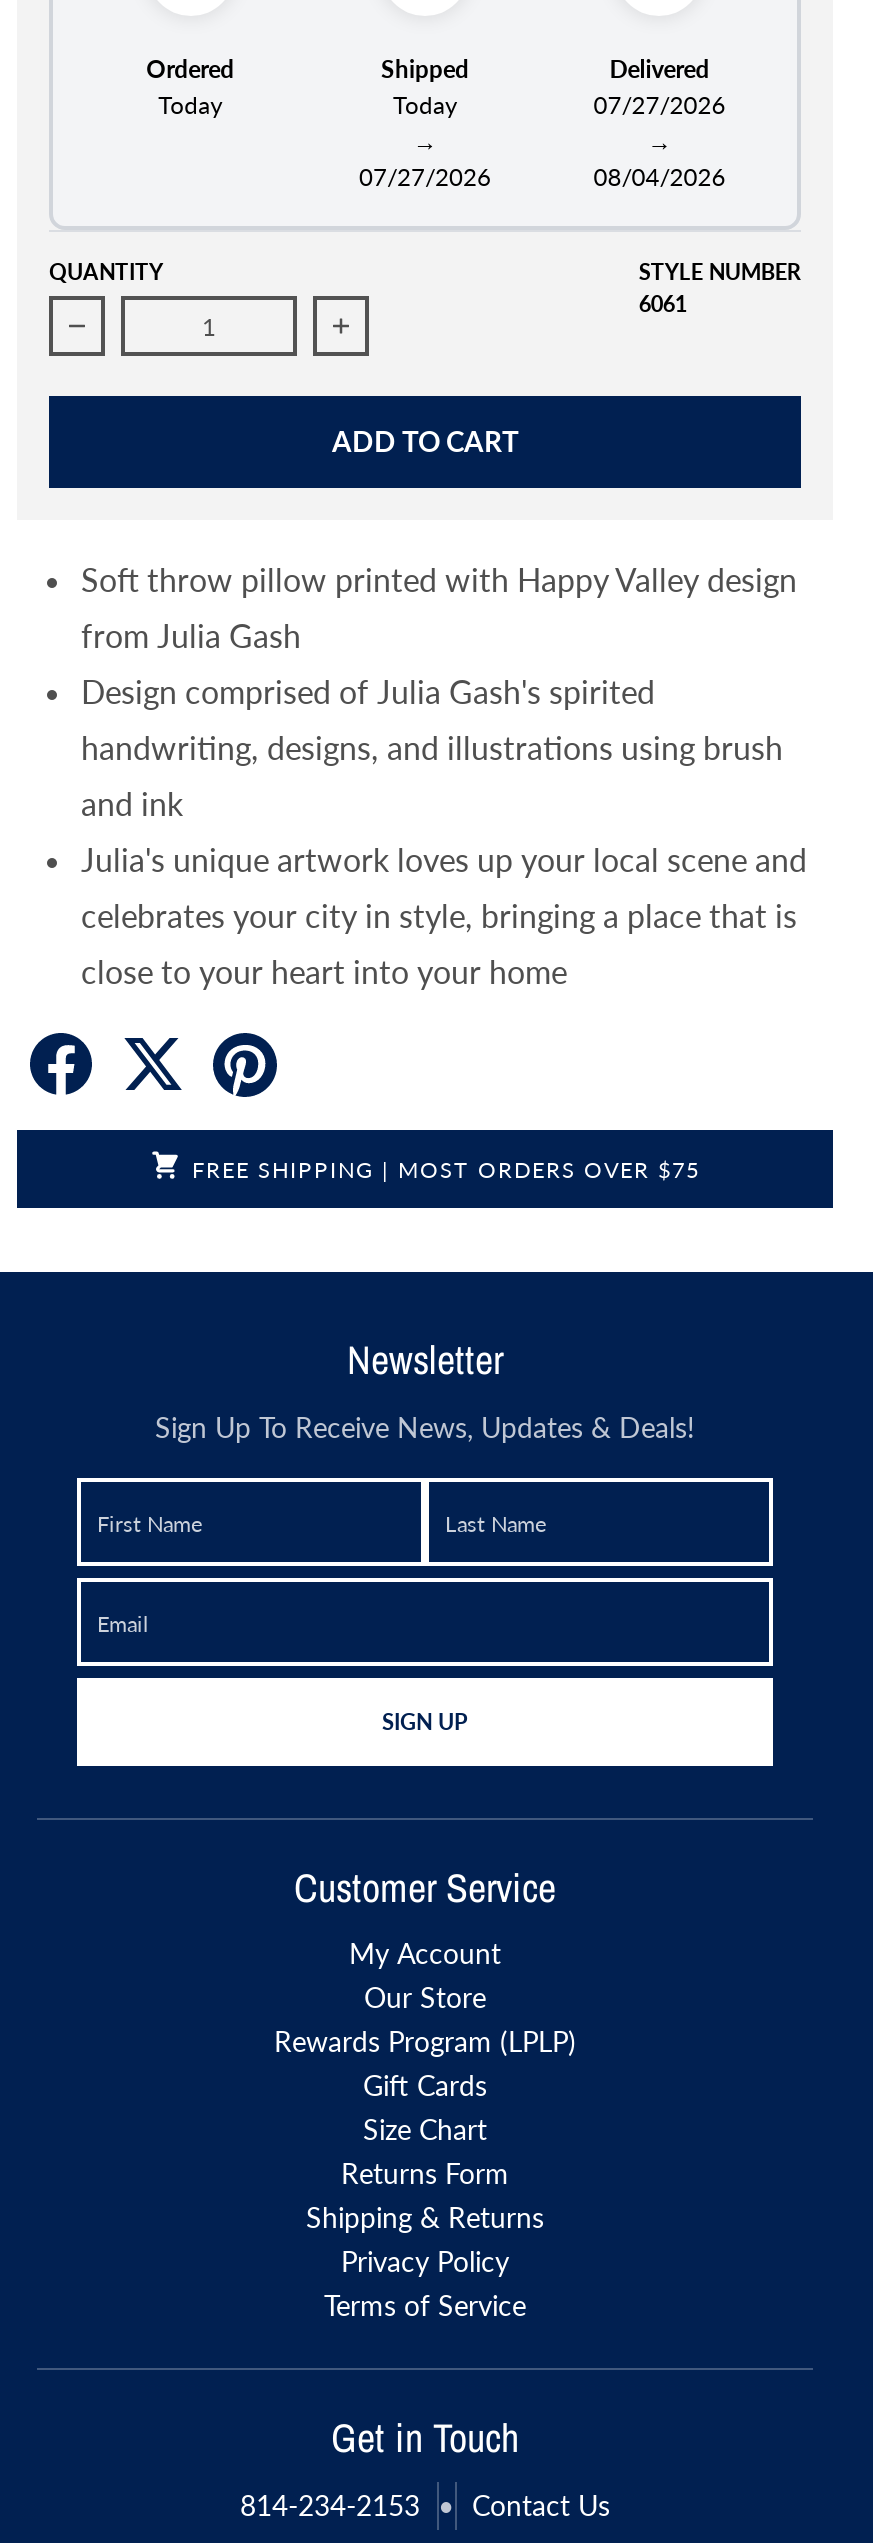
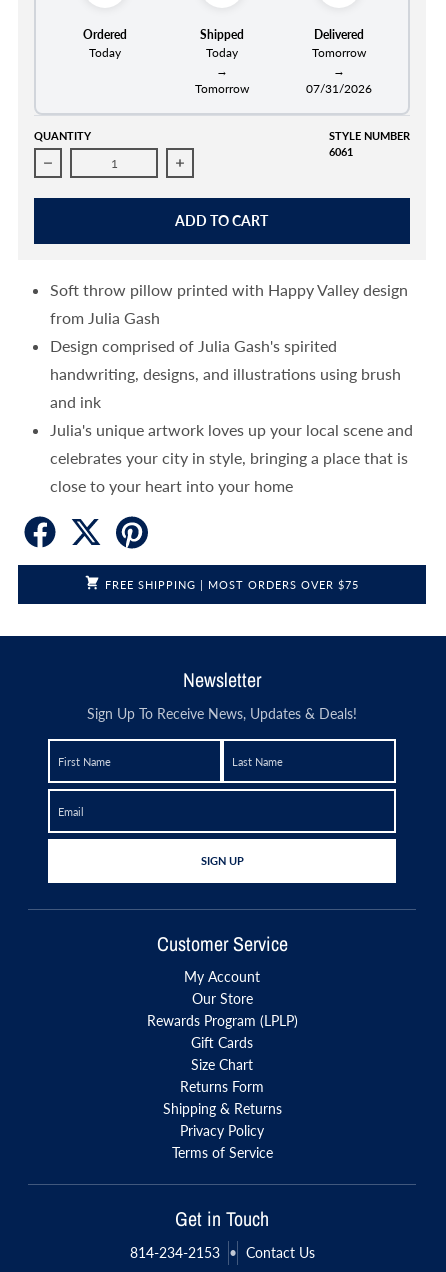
- 07/27/2026
+ Tomorrow

- 07/27/2026
+ Tomorrow

- 08/04/2026
+ 07/31/2026
